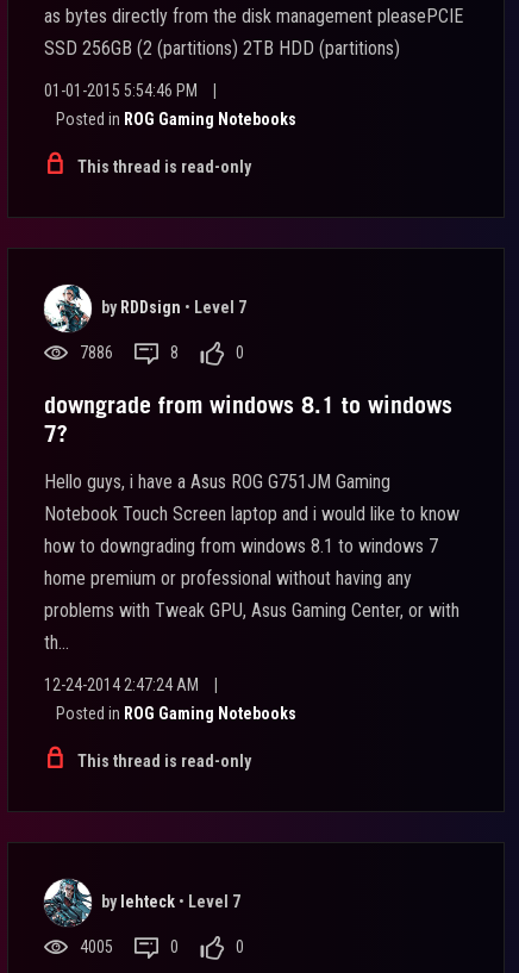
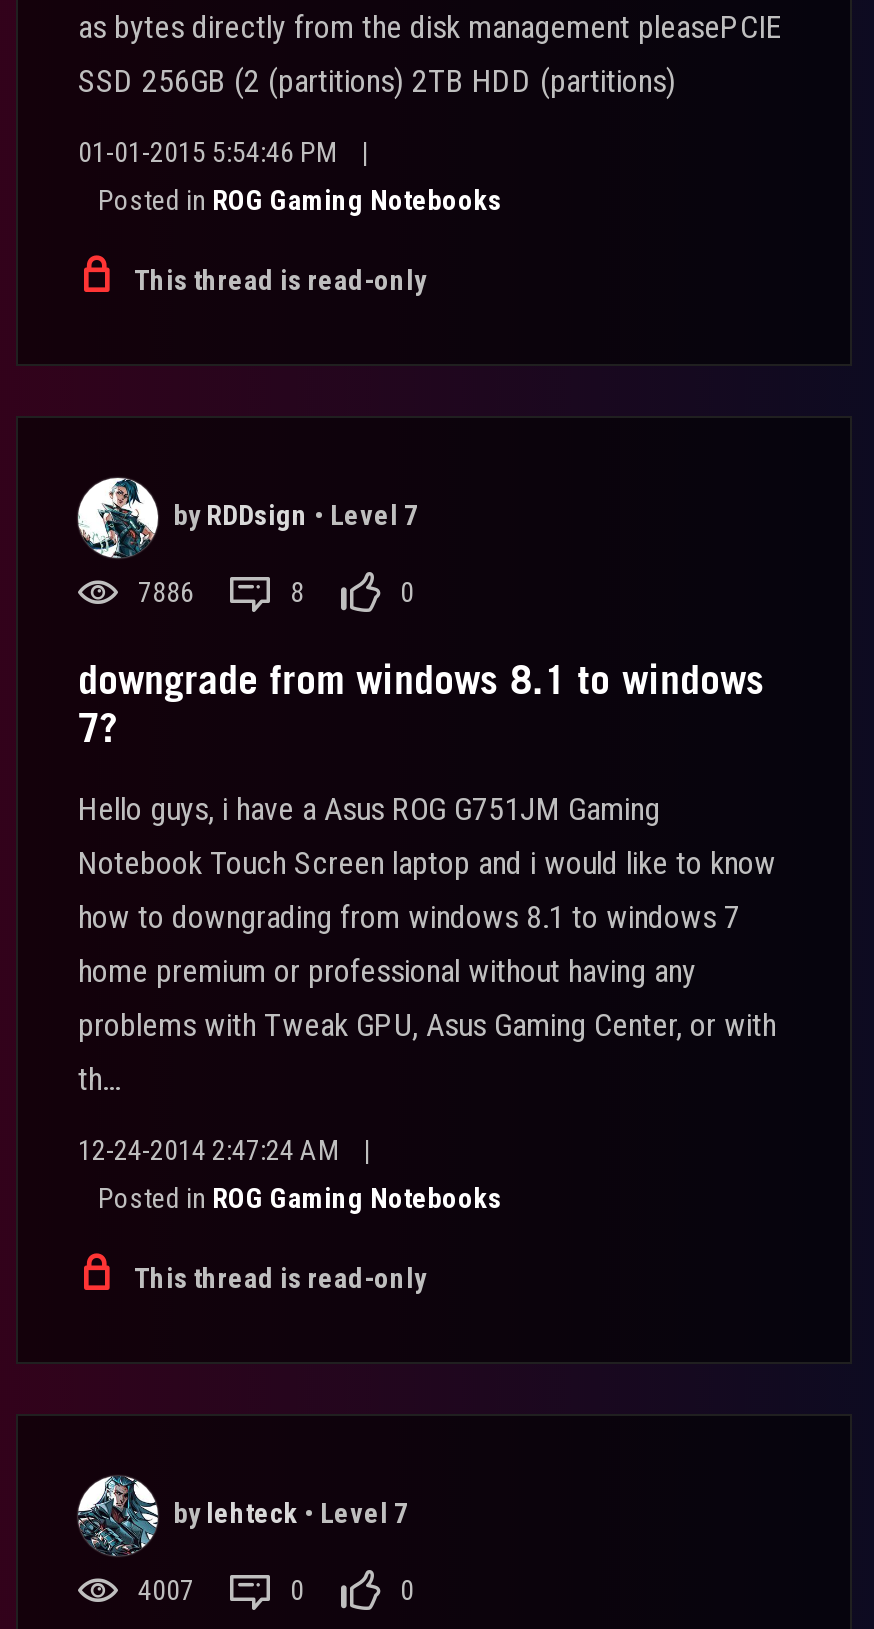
- 4005
+ 4007
